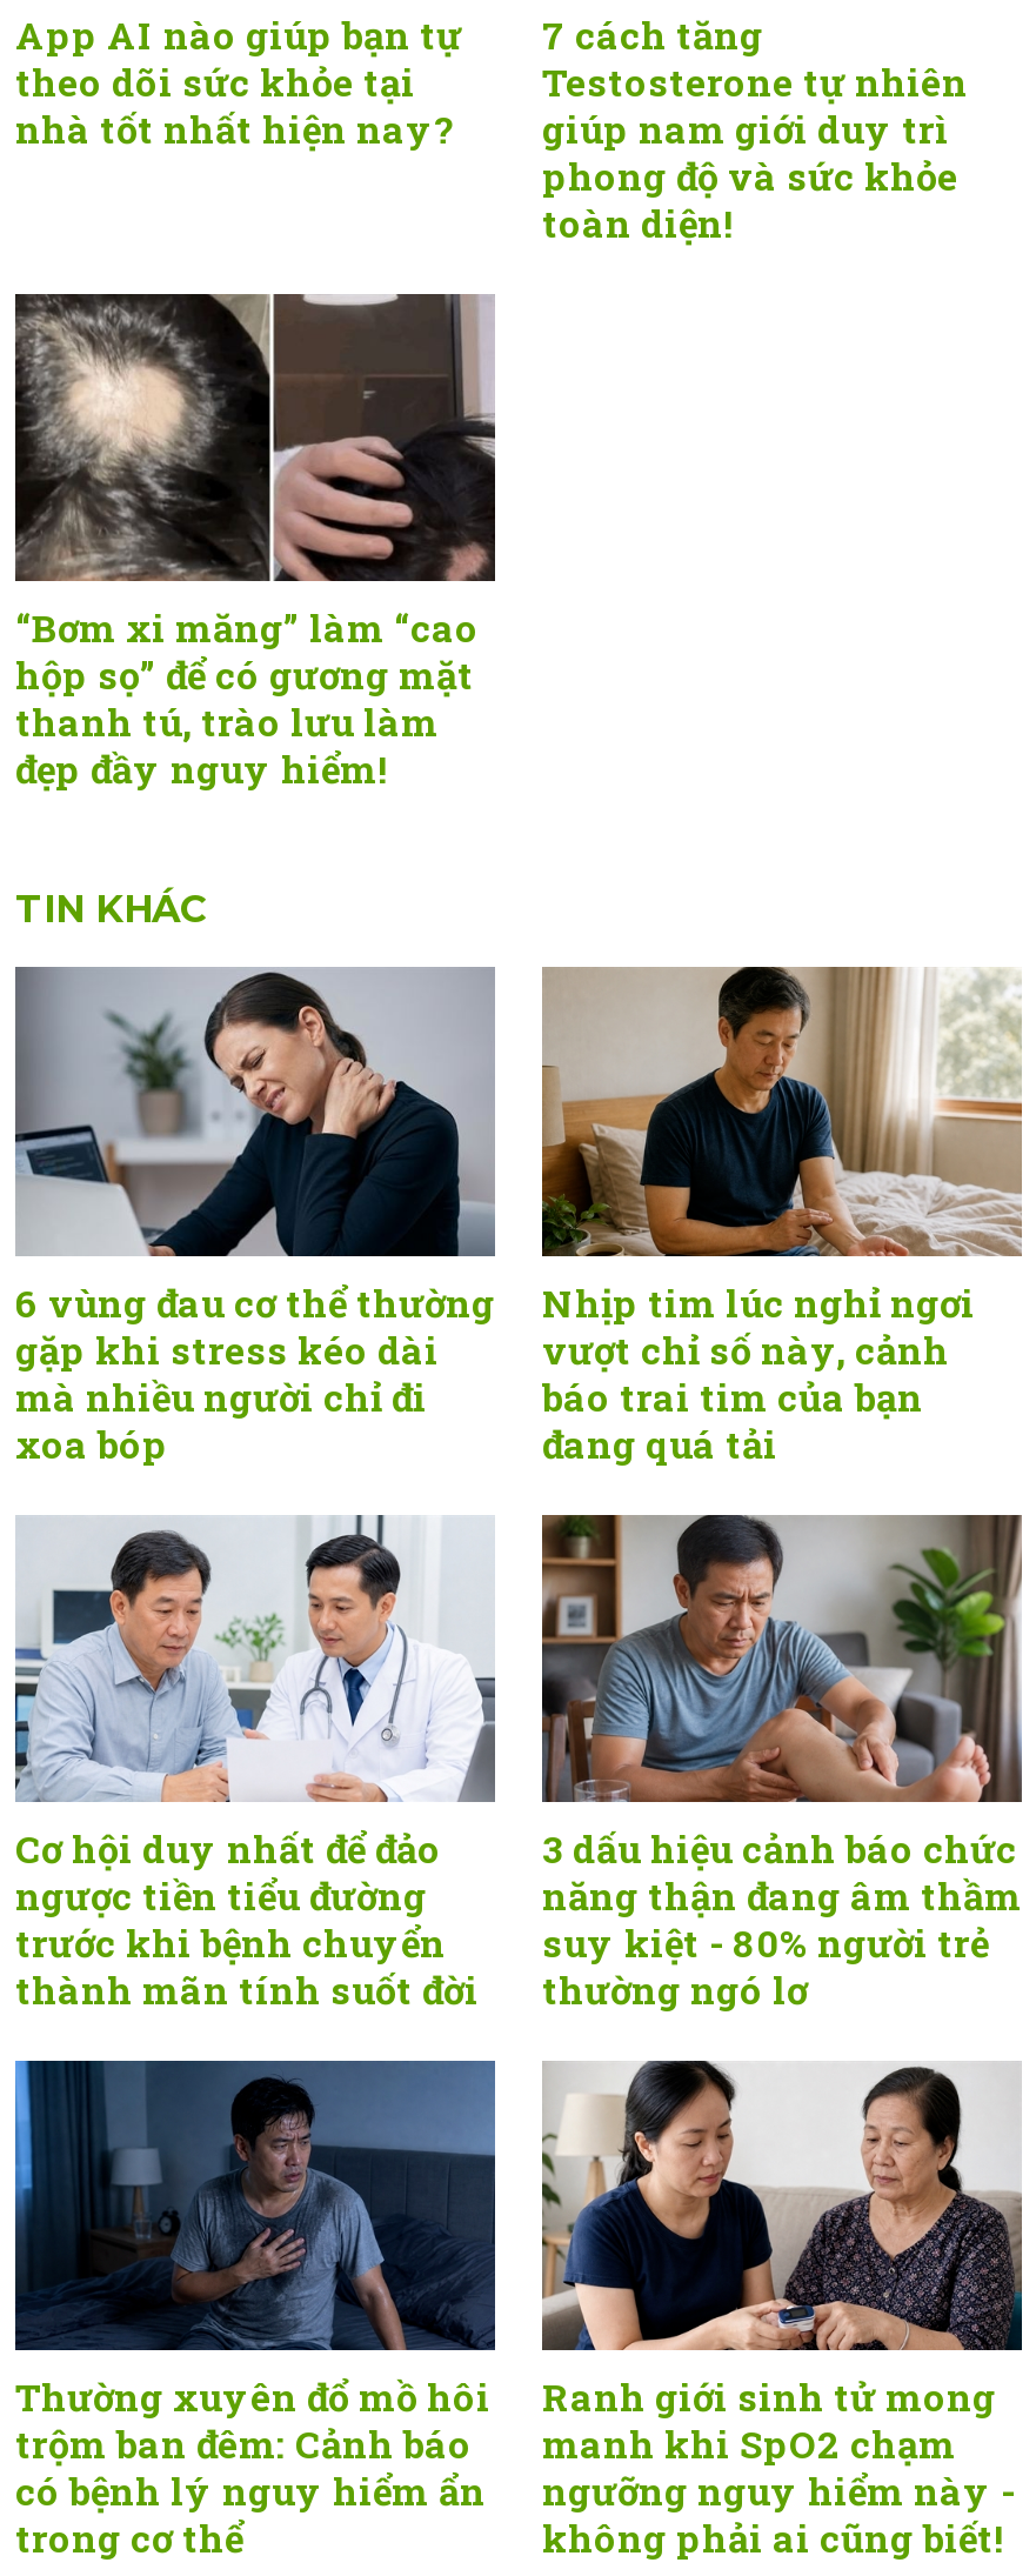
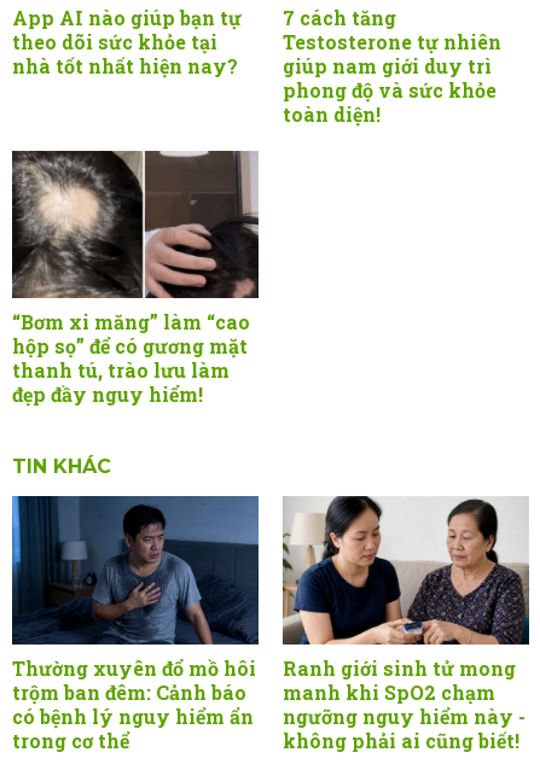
- [image]
- 6 vùng đau cơ thể thường
- gặp khi stress kéo dài
- mà nhiều người chỉ đi
- xoa bóp

- [image]
- Nhịp tim lúc nghỉ ngơi
- vượt chỉ số này, cảnh
- báo trai tim của bạn
- đang quá tải

- [image]
- Cơ hội duy nhất để đảo
- ngược tiền tiểu đường
- trước khi bệnh chuyển
- thành mãn tính suốt đời

- [image]
- 3 dấu hiệu cảnh báo chức
- năng thận đang âm thầm
- suy kiệt - 80% người trẻ
- thường ngó lơ
